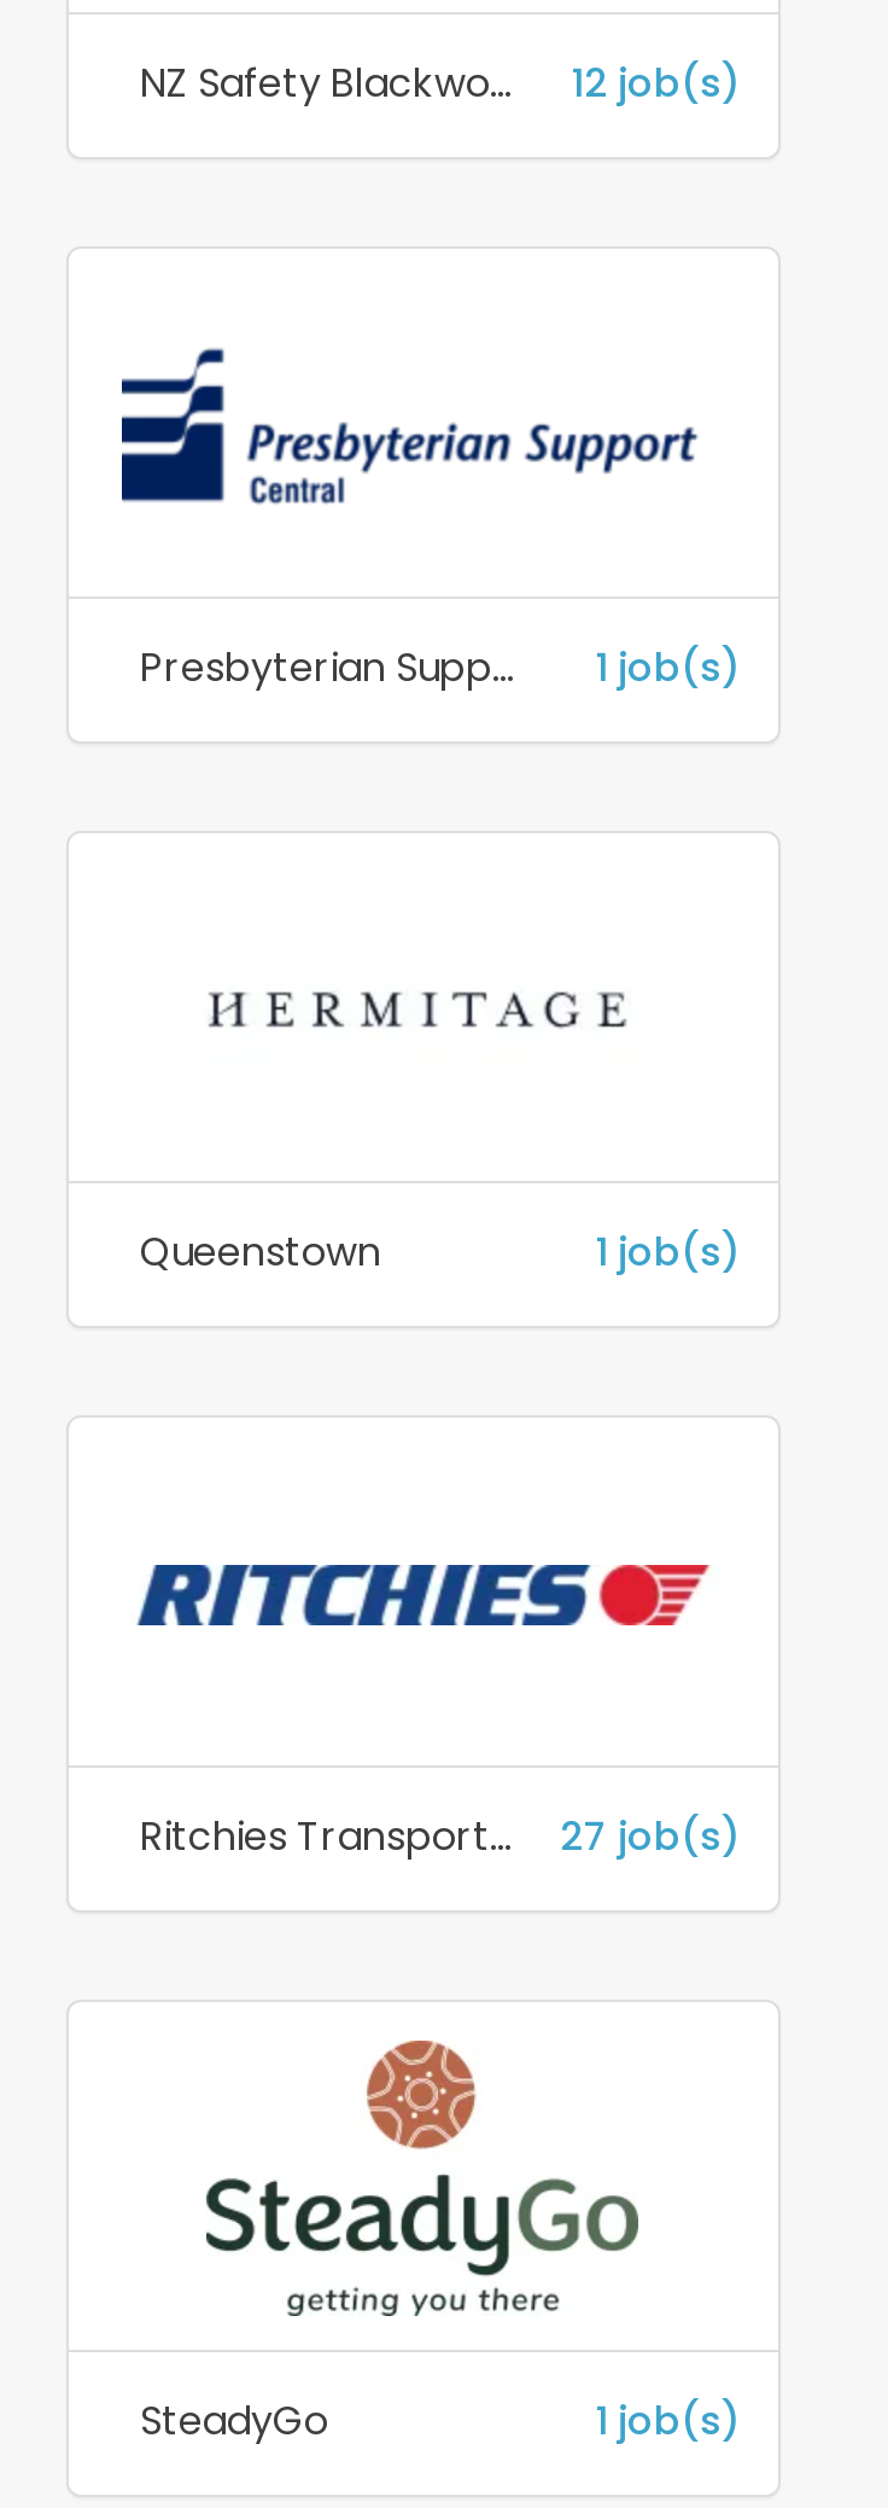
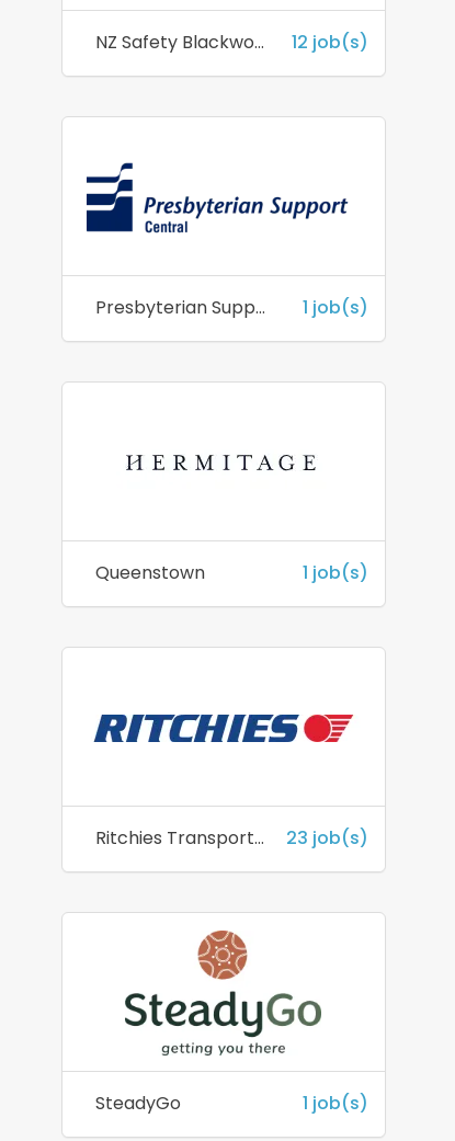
- 27 job(s)
+ 23 job(s)
